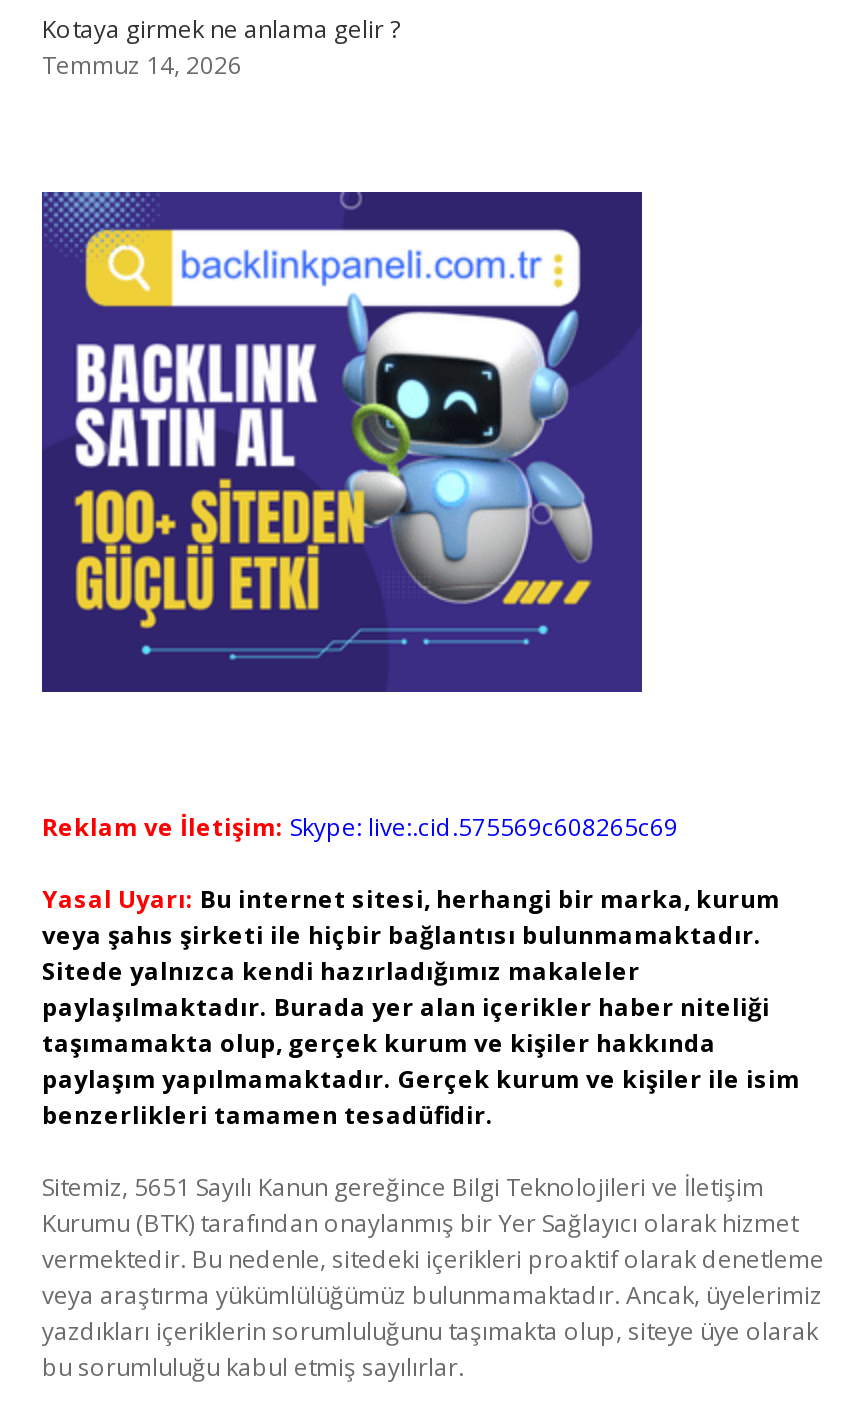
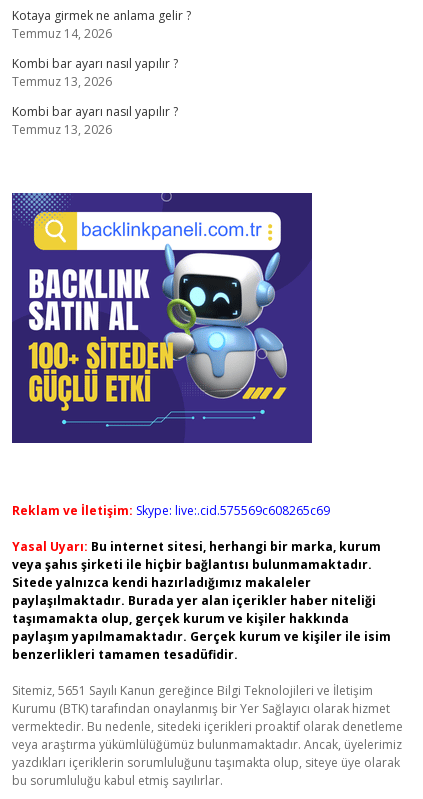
+ Kombi bar ayarı nasıl yapılır ?
+ Temmuz 13, 2026
+ Kombi bar ayarı nasıl yapılır ?
+ Temmuz 13, 2026
